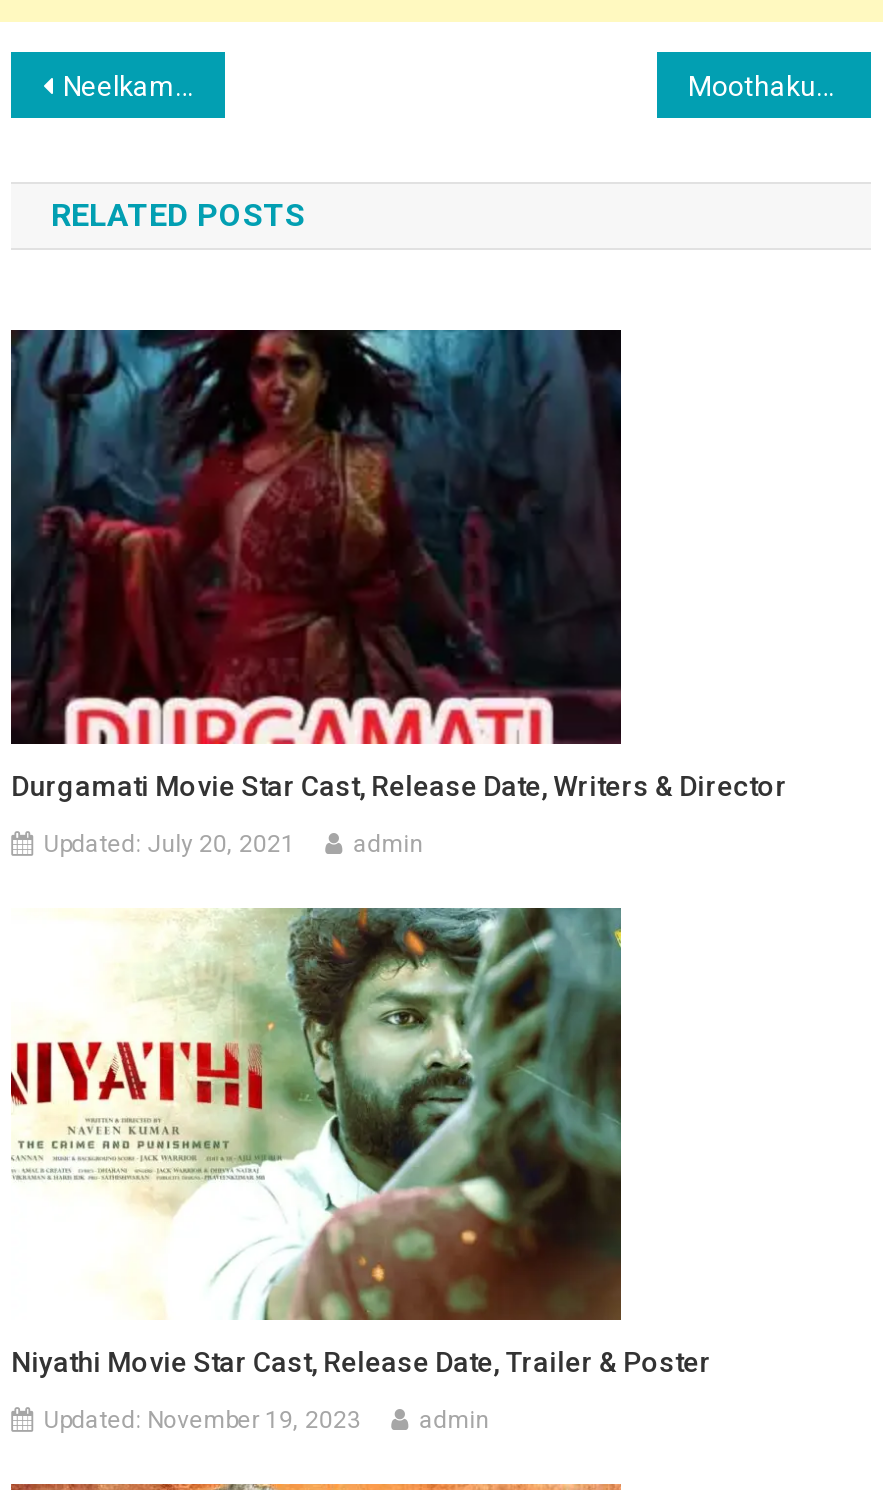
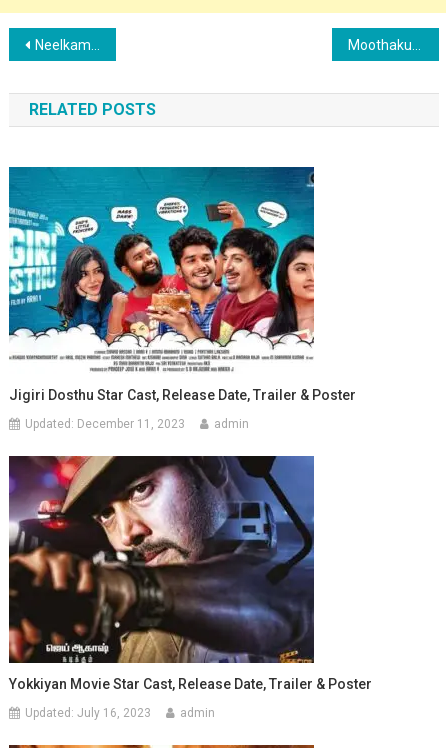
- [image]
- Durgamati Movie Star Cast, Release Date, Writers & Director
+ [image]
+ Jigiri Dosthu Star Cast, Release Date, Trailer & Poster

- Updated: July 20, 2021
+ Updated: December 11, 2023

- [image]
- Niyathi Movie Star Cast, Release Date, Trailer & Poster
+ [image]
+ Yokkiyan Movie Star Cast, Release Date, Trailer & Poster

- Updated: November 19, 2023
+ Updated: July 16, 2023
